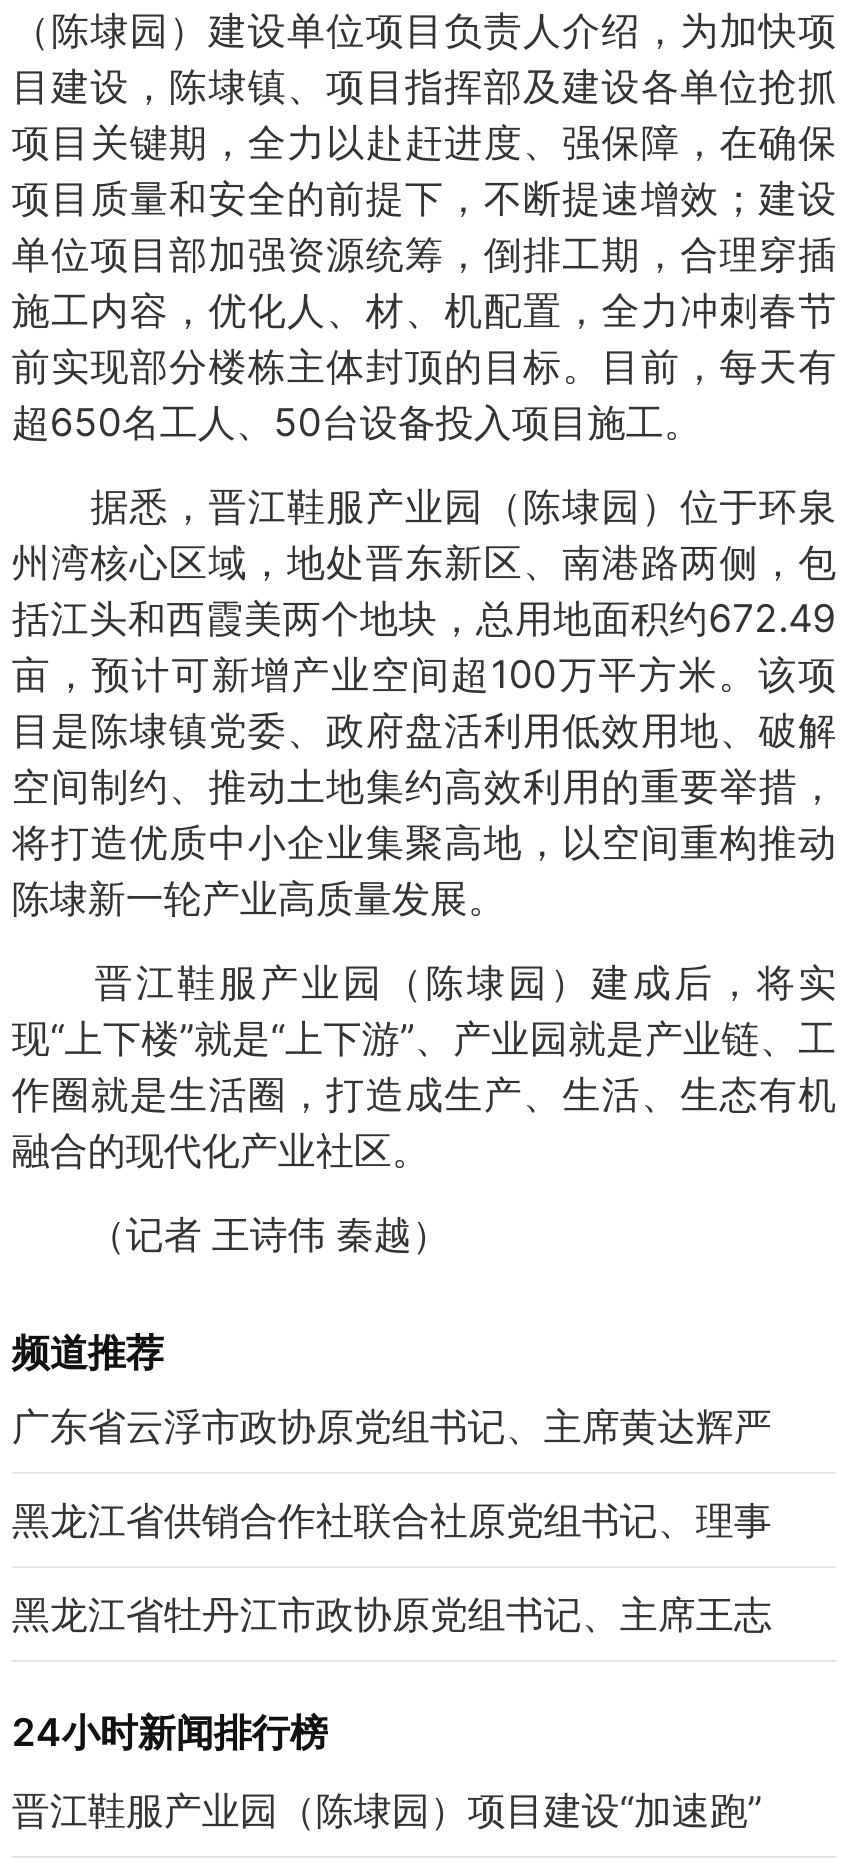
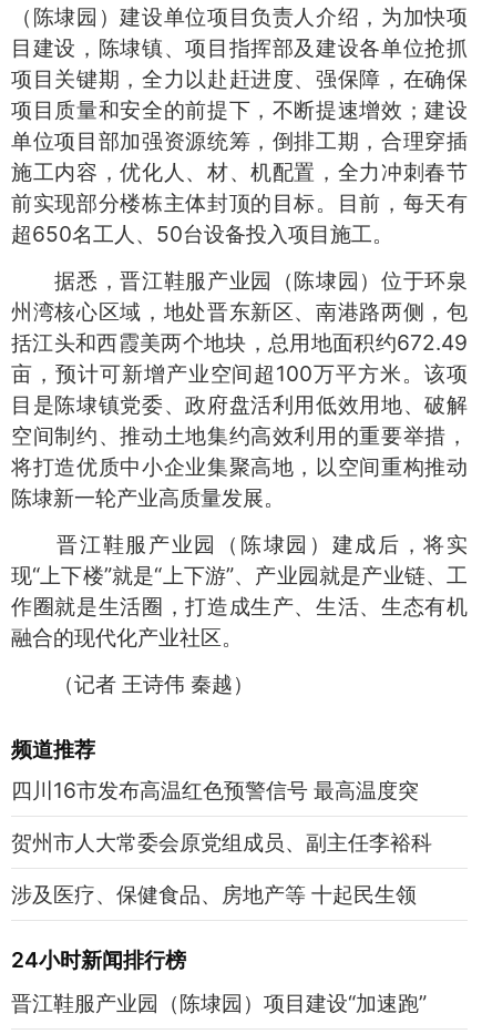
- 广东省云浮市政协原党组书记、主席黄达辉严
+ 四川16市发布高温红色预警信号 最高温度突

- 黑龙江省供销合作社联合社原党组书记、理事
+ 贺州市人大常委会原党组成员、副主任李裕科

- 黑龙江省牡丹江市政协原党组书记、主席王志
+ 涉及医疗、保健食品、房地产等 十起民生领
